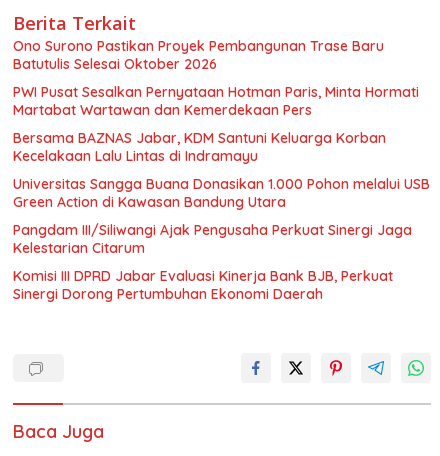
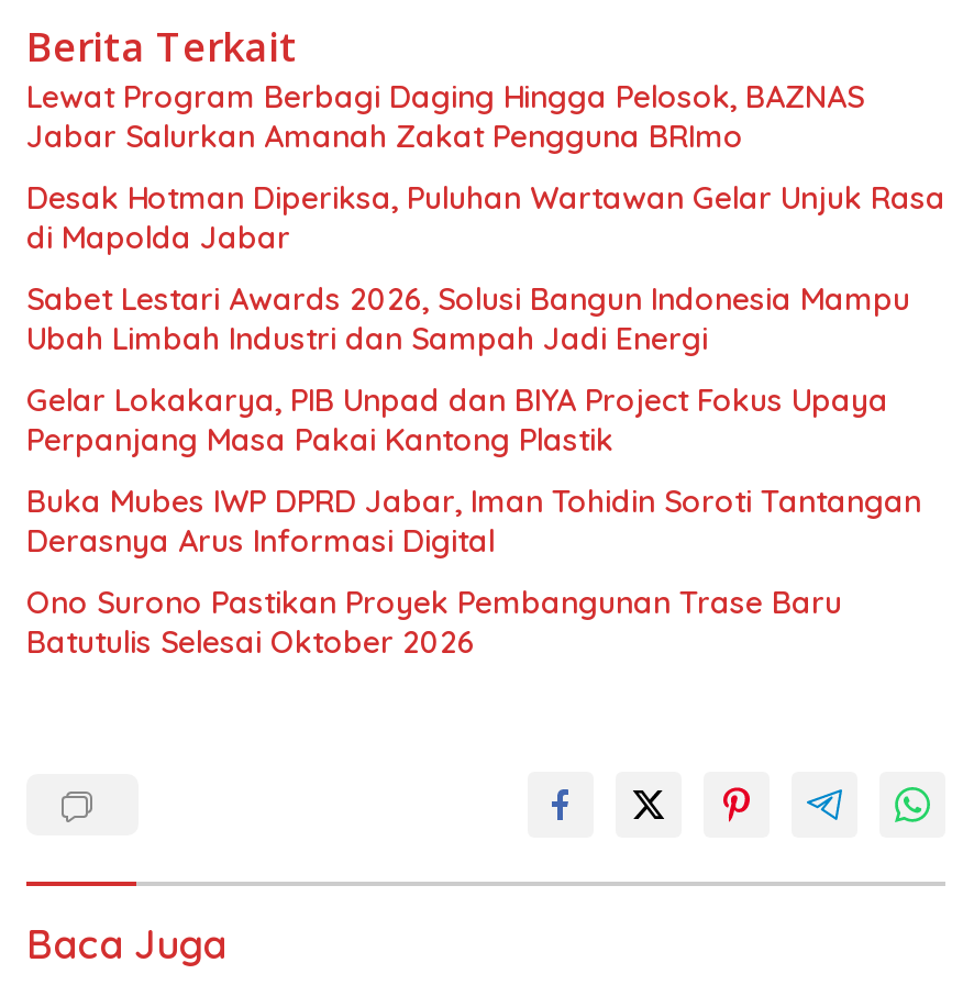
+ Lewat Program Berbagi Daging Hingga Pelosok, BAZNAS
+ Jabar Salurkan Amanah Zakat Pengguna BRImo
+ Desak Hotman Diperiksa, Puluhan Wartawan Gelar Unjuk Rasa
+ di Mapolda Jabar
+ Sabet Lestari Awards 2026, Solusi Bangun Indonesia Mampu
+ Ubah Limbah Industri dan Sampah Jadi Energi
+ Gelar Lokakarya, PIB Unpad dan BIYA Project Fokus Upaya
+ Perpanjang Masa Pakai Kantong Plastik
+ Buka Mubes IWP DPRD Jabar, Iman Tohidin Soroti Tantangan
+ Derasnya Arus Informasi Digital

moved down: Ono Surono Pastikan Proyek Pembangunan Trase Baru | Batutulis Selesai Oktober 2026

- PWI Pusat Sesalkan Pernyataan Hotman Paris, Minta Hormati
- Martabat Wartawan dan Kemerdekaan Pers
- Bersama BAZNAS Jabar, KDM Santuni Keluarga Korban
- Kecelakaan Lalu Lintas di Indramayu
- Universitas Sangga Buana Donasikan 1.000 Pohon melalui USB
- Green Action di Kawasan Bandung Utara
- Pangdam III/Siliwangi Ajak Pengusaha Perkuat Sinergi Jaga
- Kelestarian Citarum
- Komisi III DPRD Jabar Evaluasi Kinerja Bank BJB, Perkuat
- Sinergi Dorong Pertumbuhan Ekonomi Daerah
